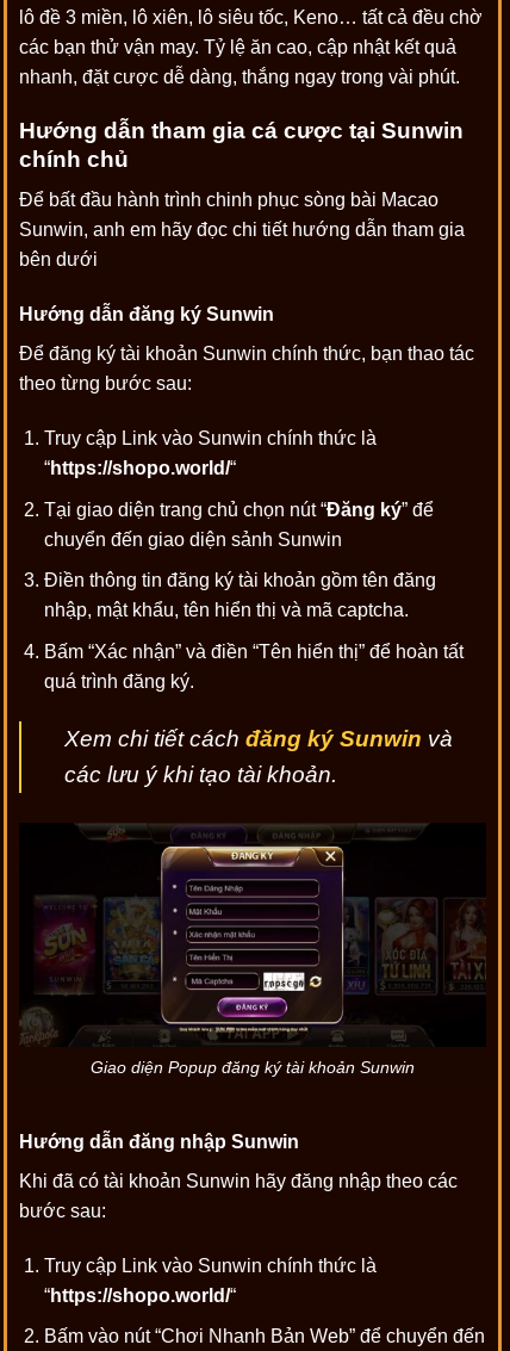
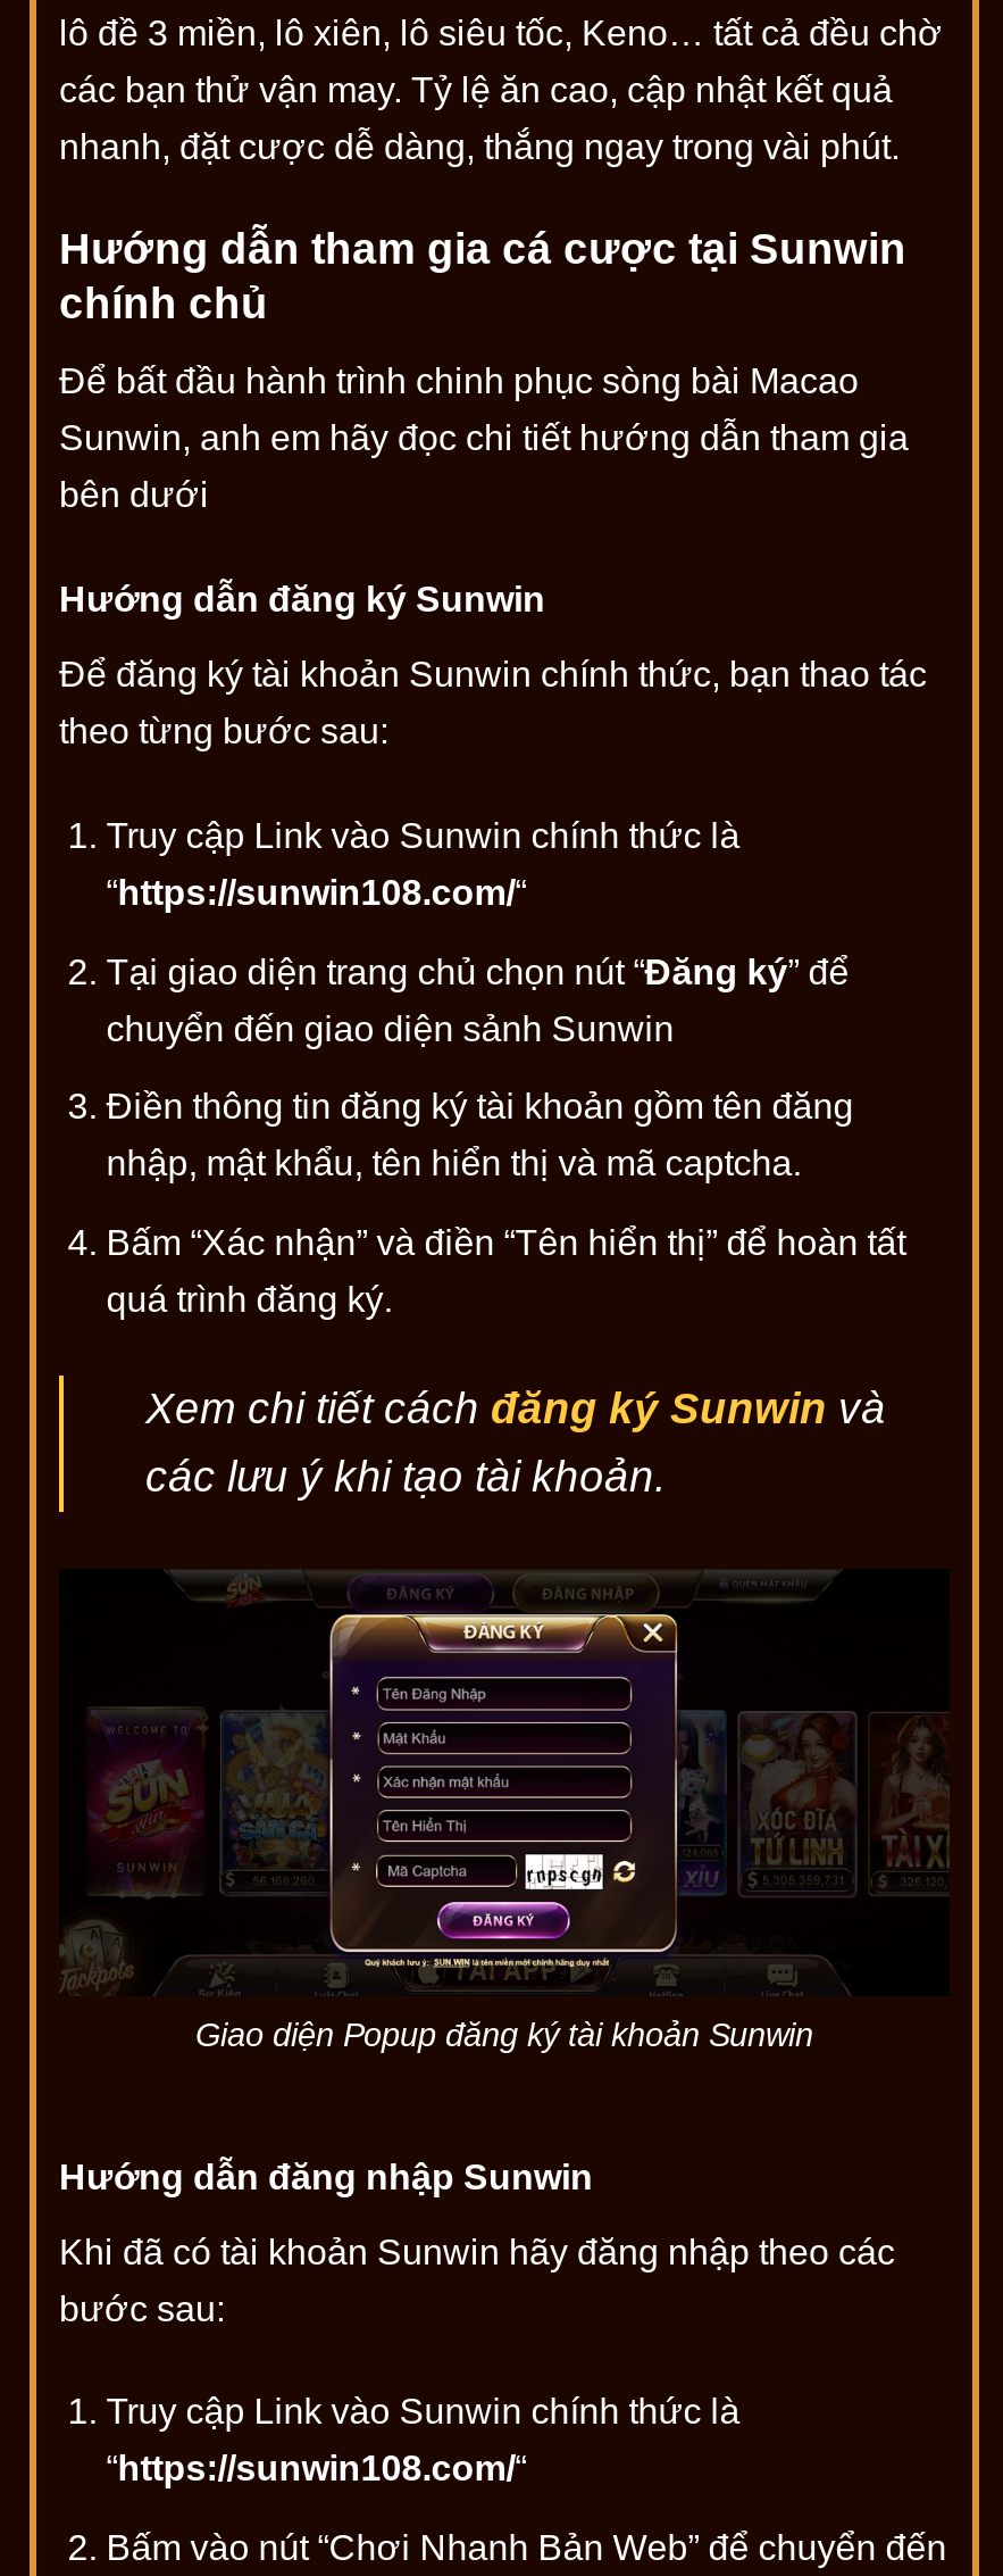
- “https://shopo.world/“
+ “https://sunwin108.com/“

- “https://shopo.world/“
+ “https://sunwin108.com/“
